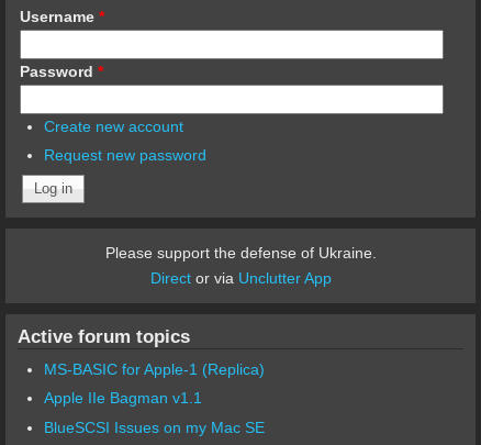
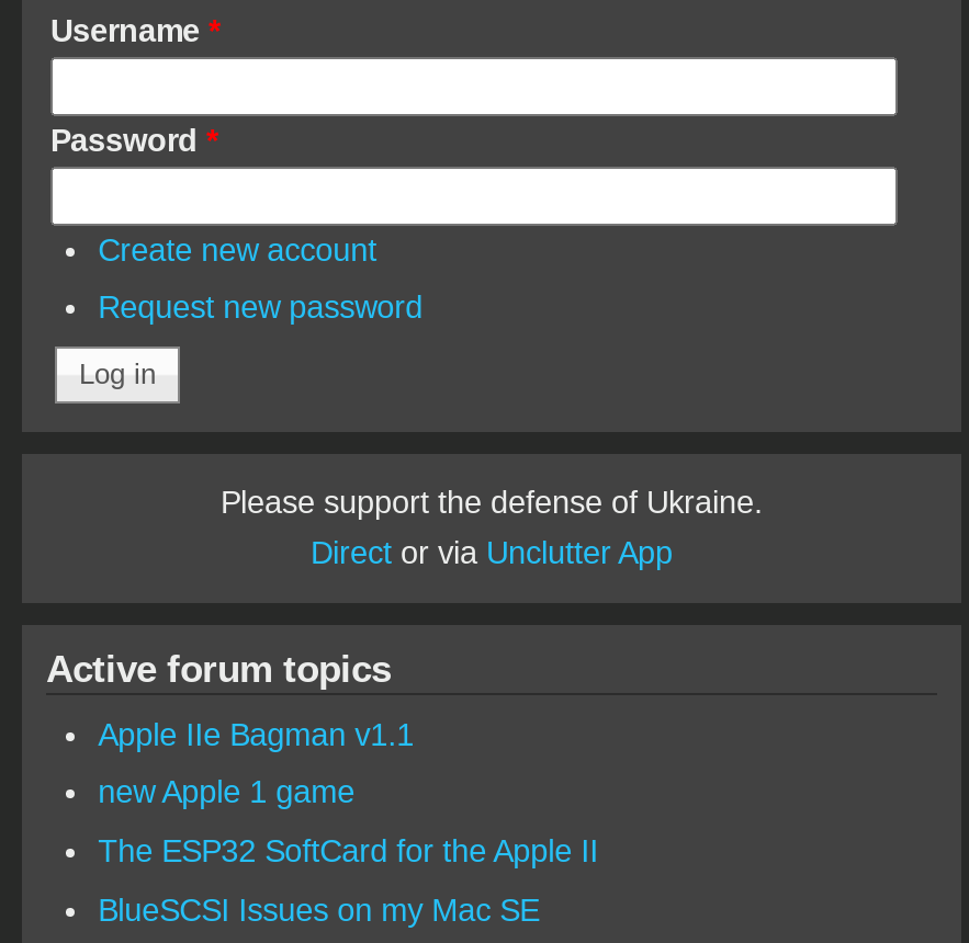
- MS-BASIC for Apple-1 (Replica)

moved up: Apple IIe Bagman v1.1

+ new Apple 1 game
+ The ESP32 SoftCard for the Apple II
